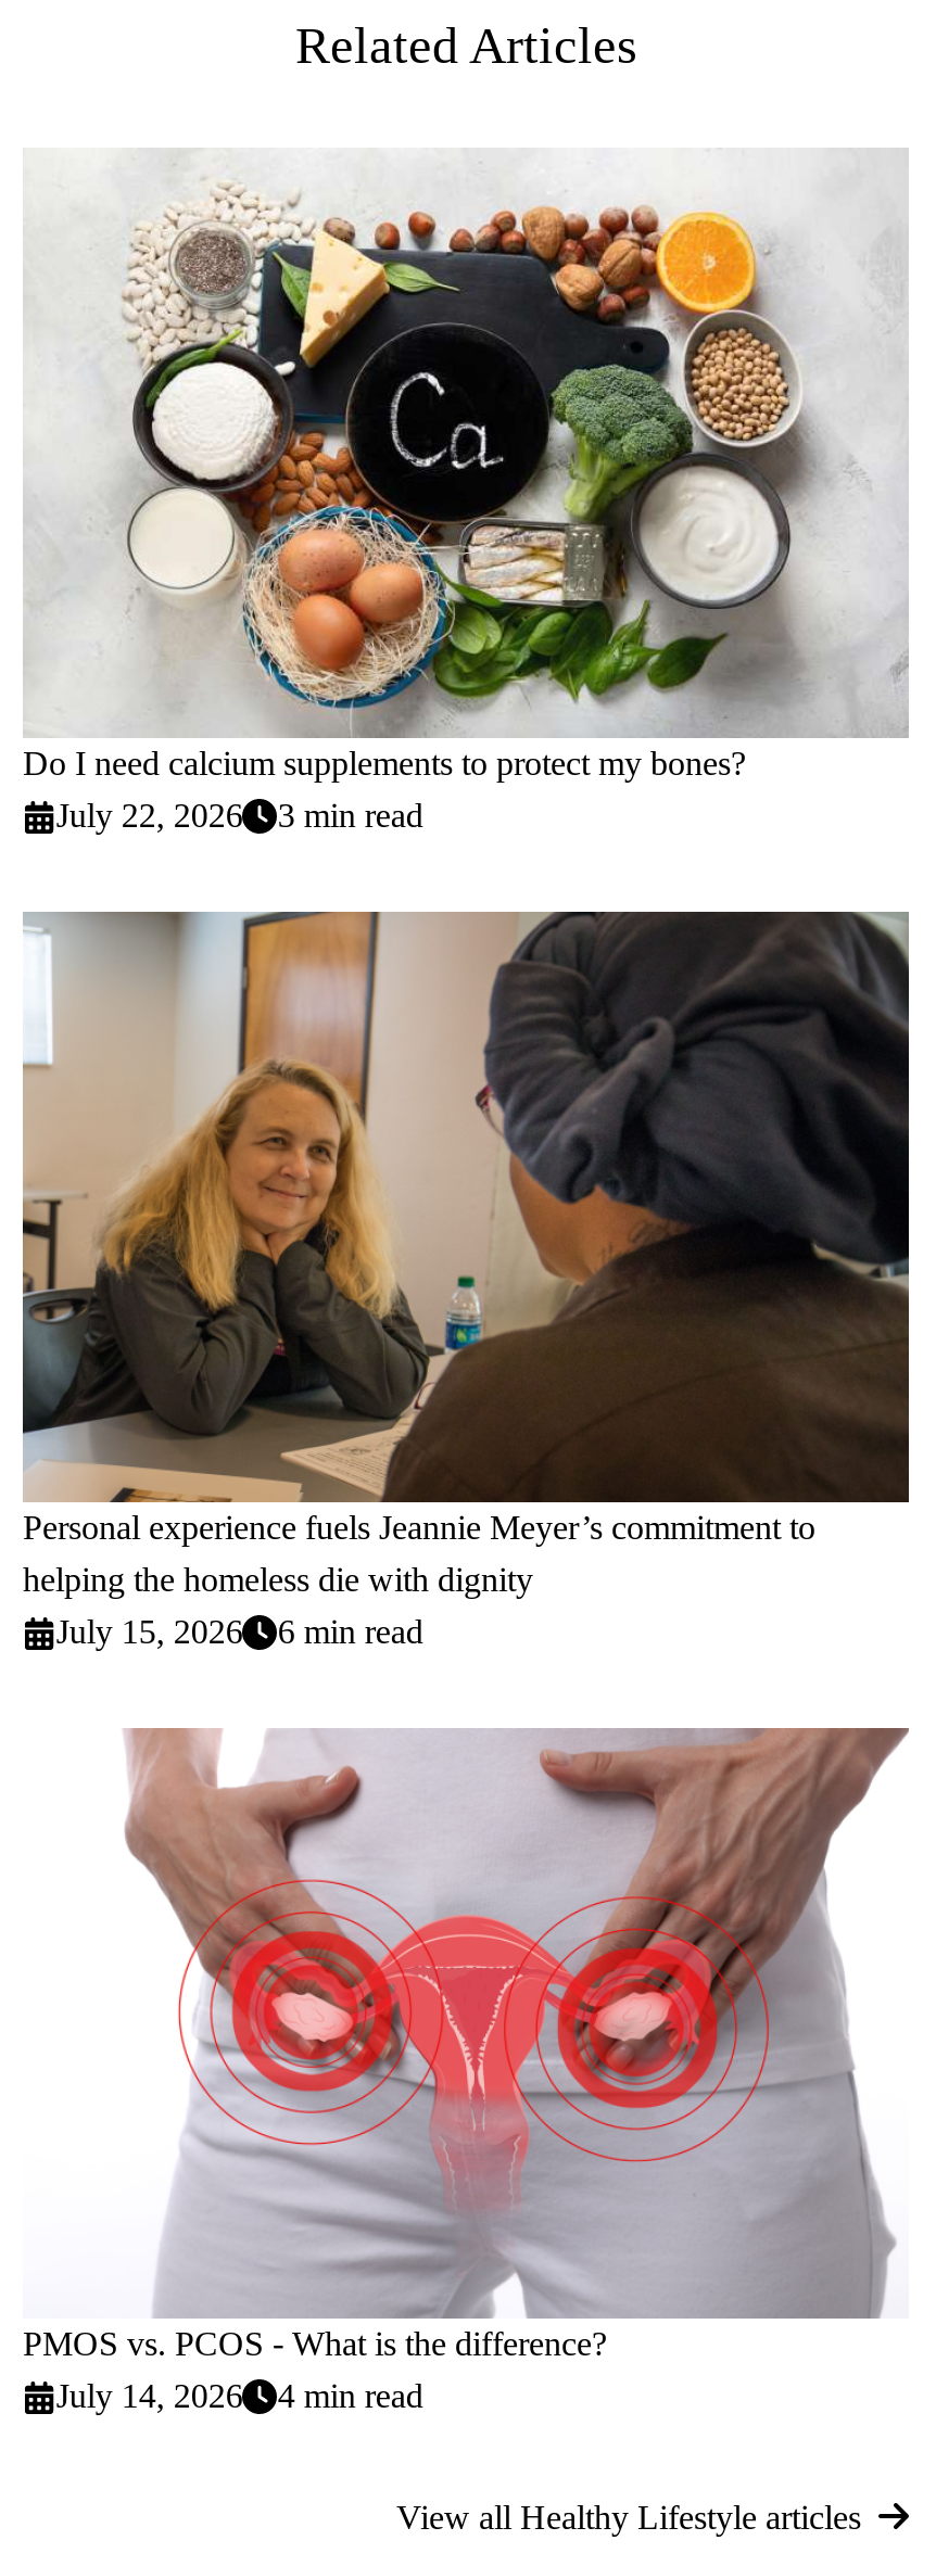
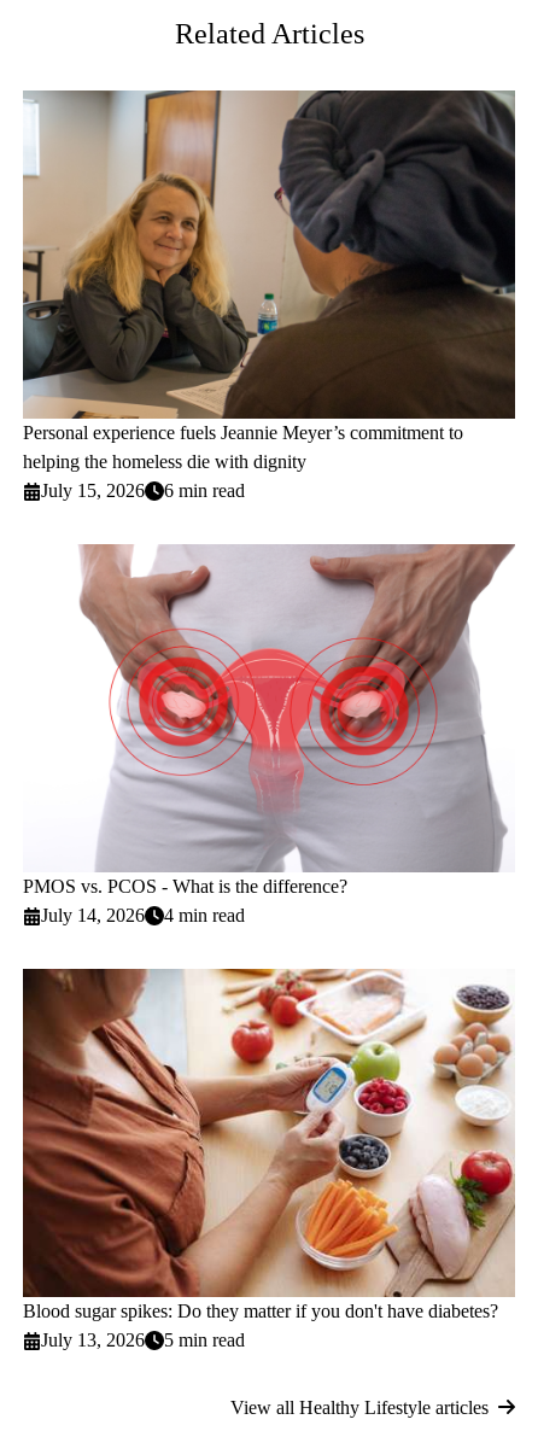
- [image]
- Do I need calcium supplements to protect my bones?
- July 22, 2026
- 3 min read

moved up: [image] | Personal experience fuels Jeannie Meyer’s commitment to | helping the homeless die with dignity | July 15, 2026 | 6 min read | PMOS vs. PCOS - What is the difference? | July 14, 2026 | 4 min read

+ [image]
+ Blood sugar spikes: Do they matter if you don't have diabetes?
+ July 13, 2026
+ 5 min read
